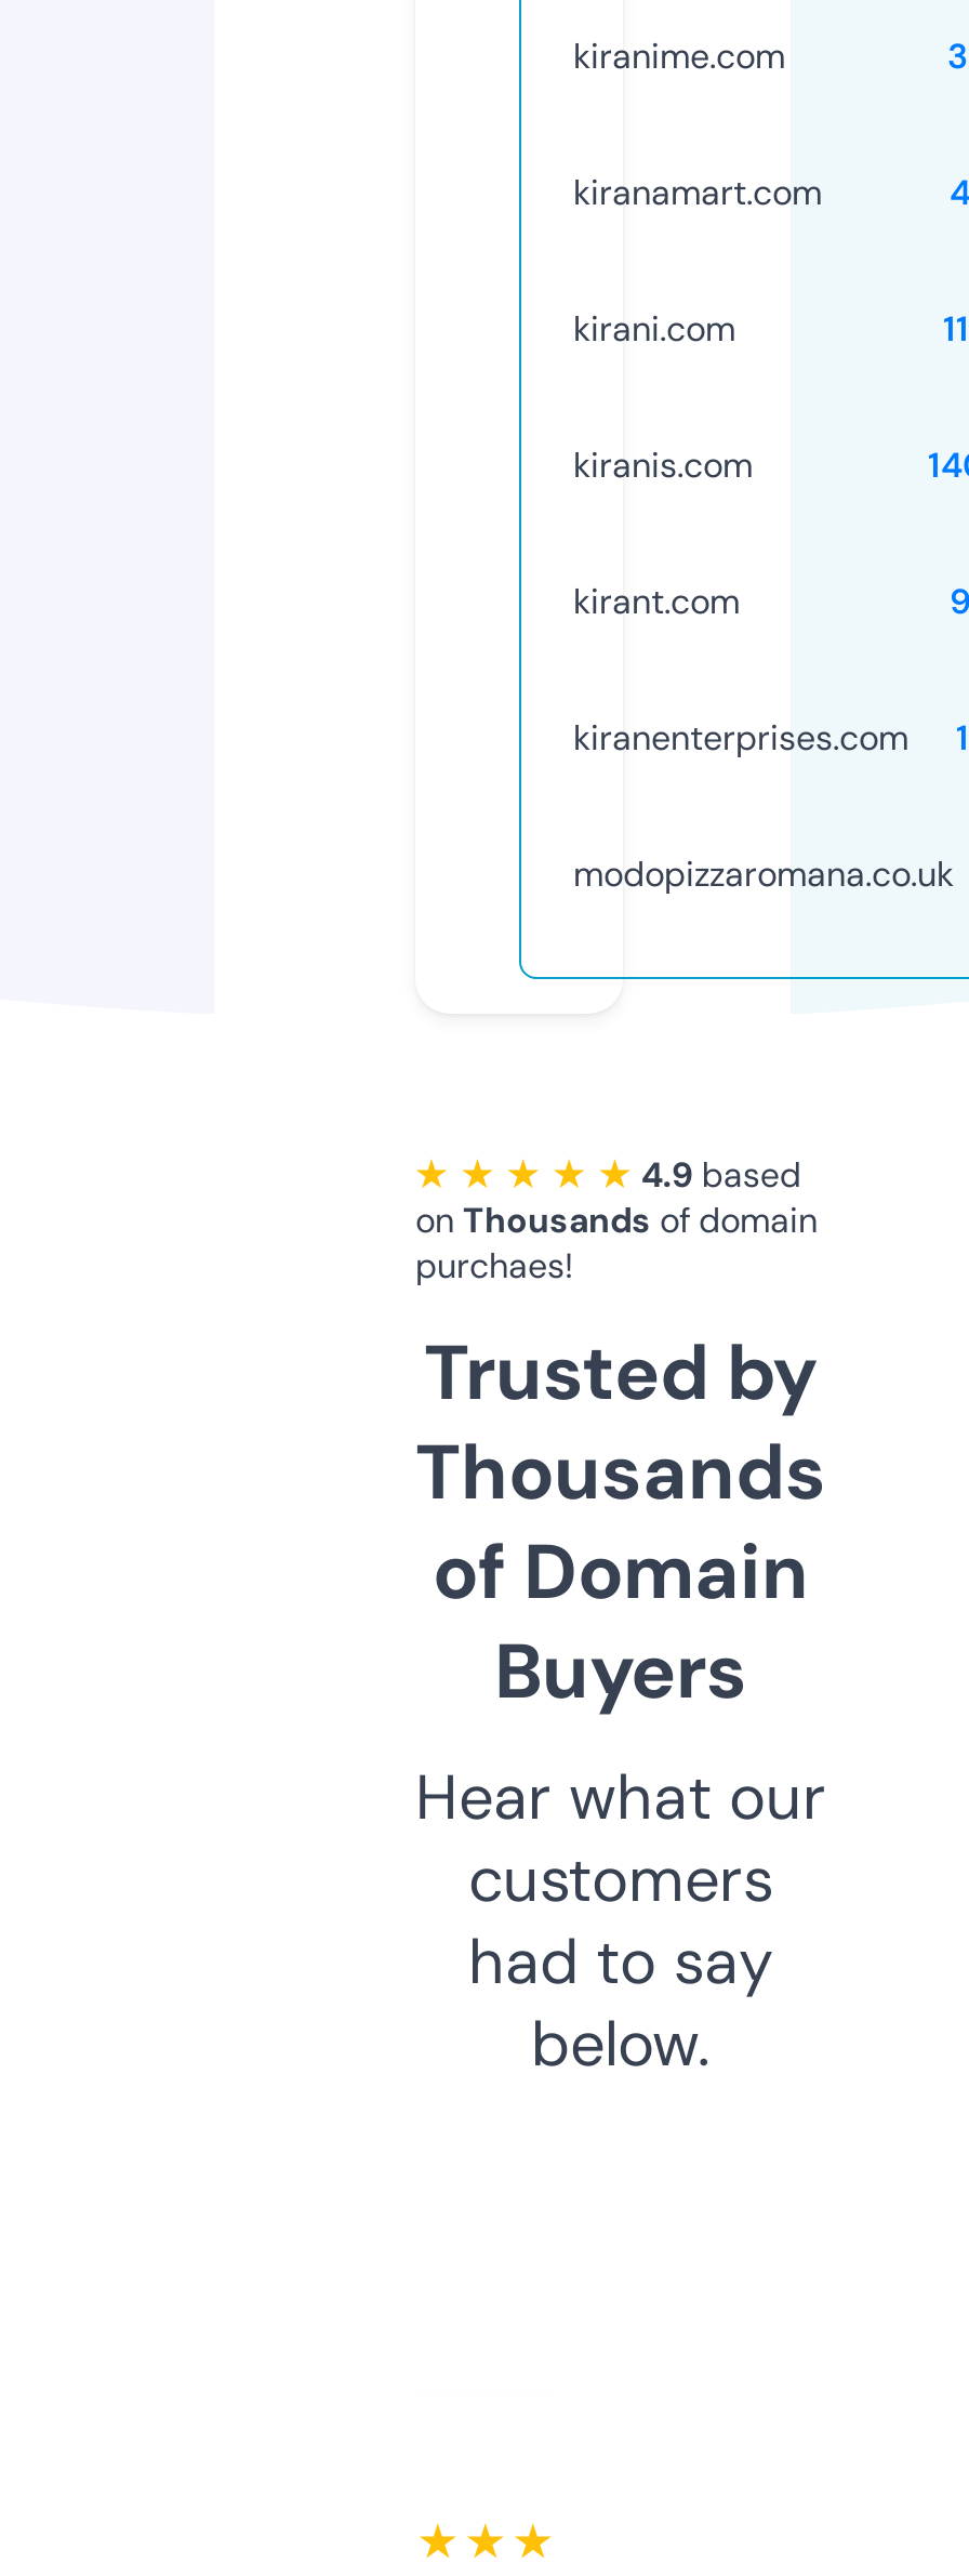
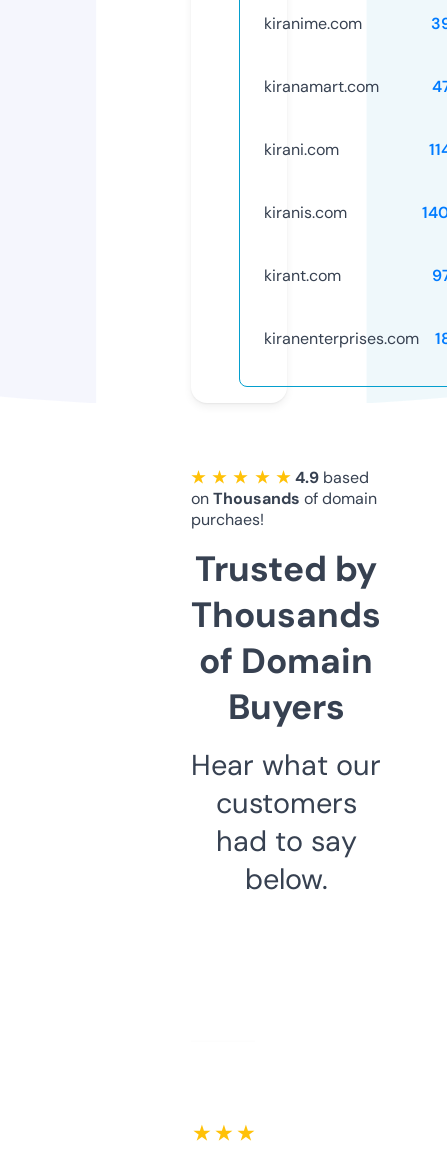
- modopizzaromana.co.uk

moved up: on Thousands of domain | purchaes! | Trusted by | ... | had to say | below.
